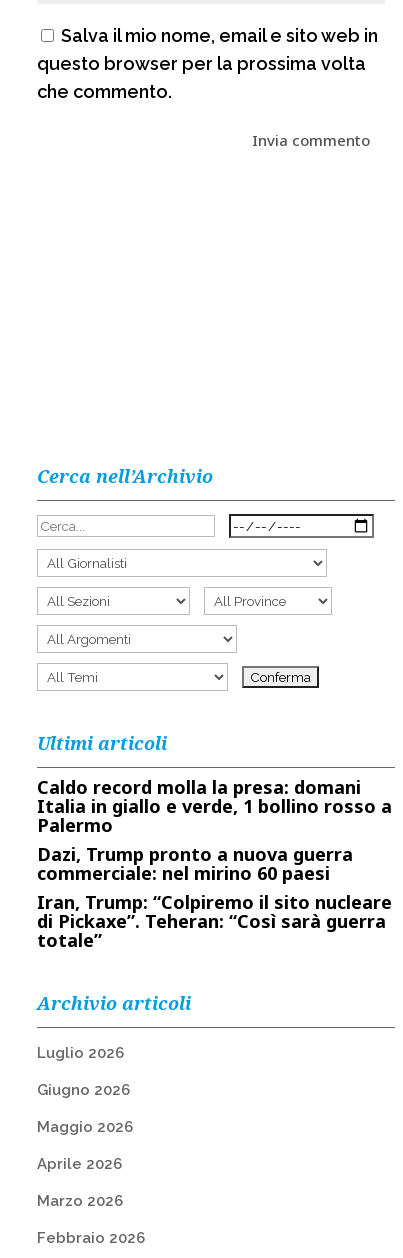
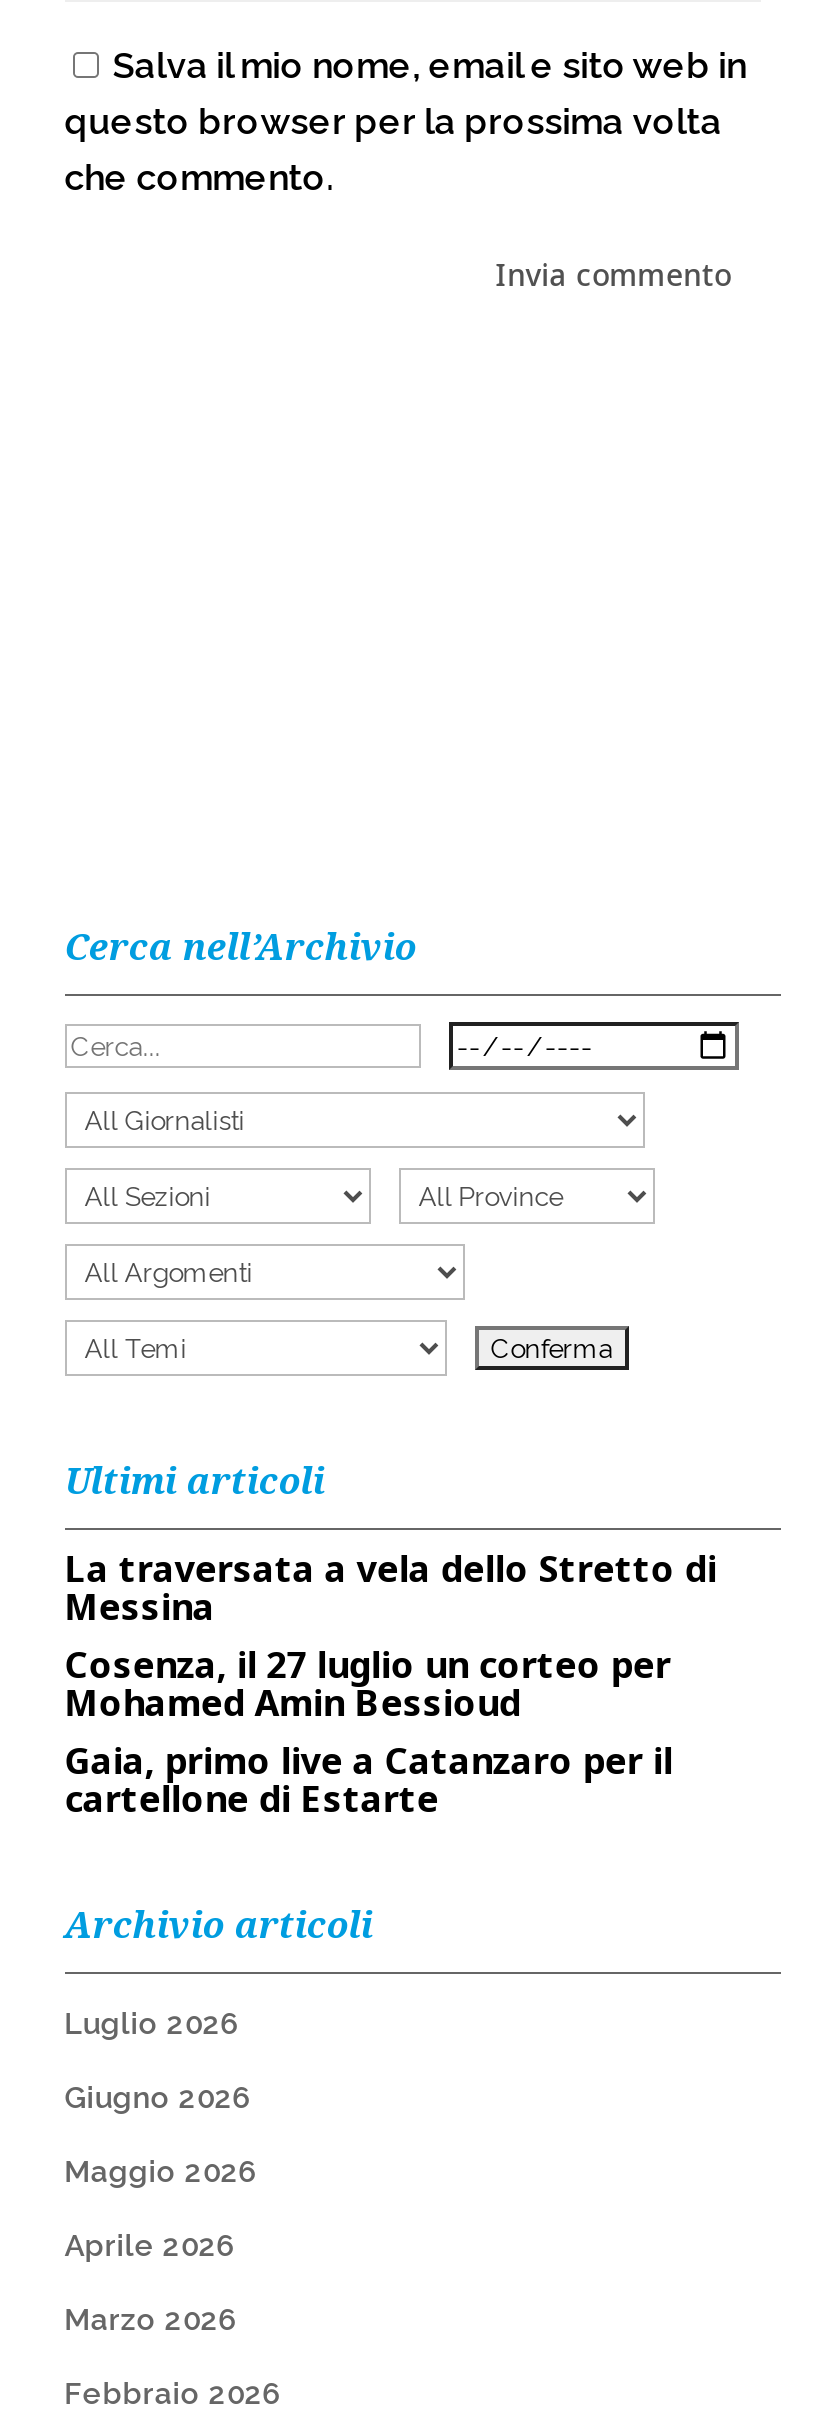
- Caldo record molla la presa: domani
- Italia in giallo e verde, 1 bollino rosso a
- Palermo
- Dazi, Trump pronto a nuova guerra
- commerciale: nel mirino 60 paesi
- Iran, Trump: “Colpiremo il sito nucleare
- di Pickaxe”. Teheran: “Così sarà guerra
- totale”
+ La traversata a vela dello Stretto di
+ Messina
+ Cosenza, il 27 luglio un corteo per
+ Mohamed Amin Bessioud
+ Gaia, primo live a Catanzaro per il
+ cartellone di Estarte
